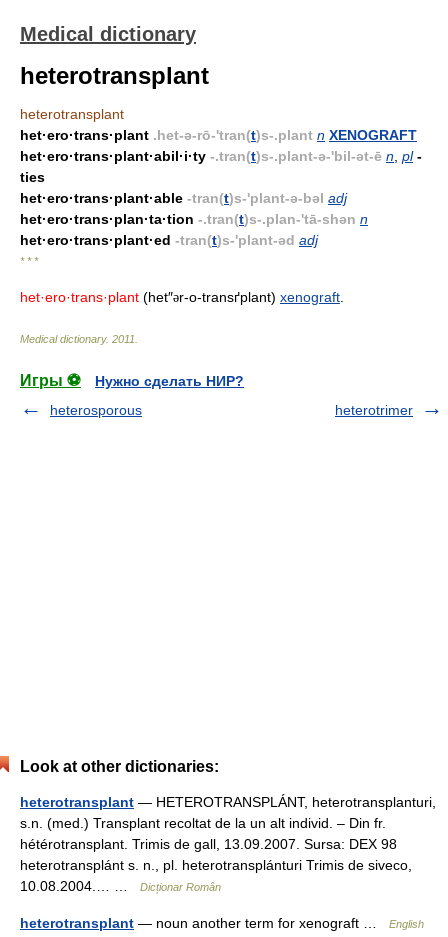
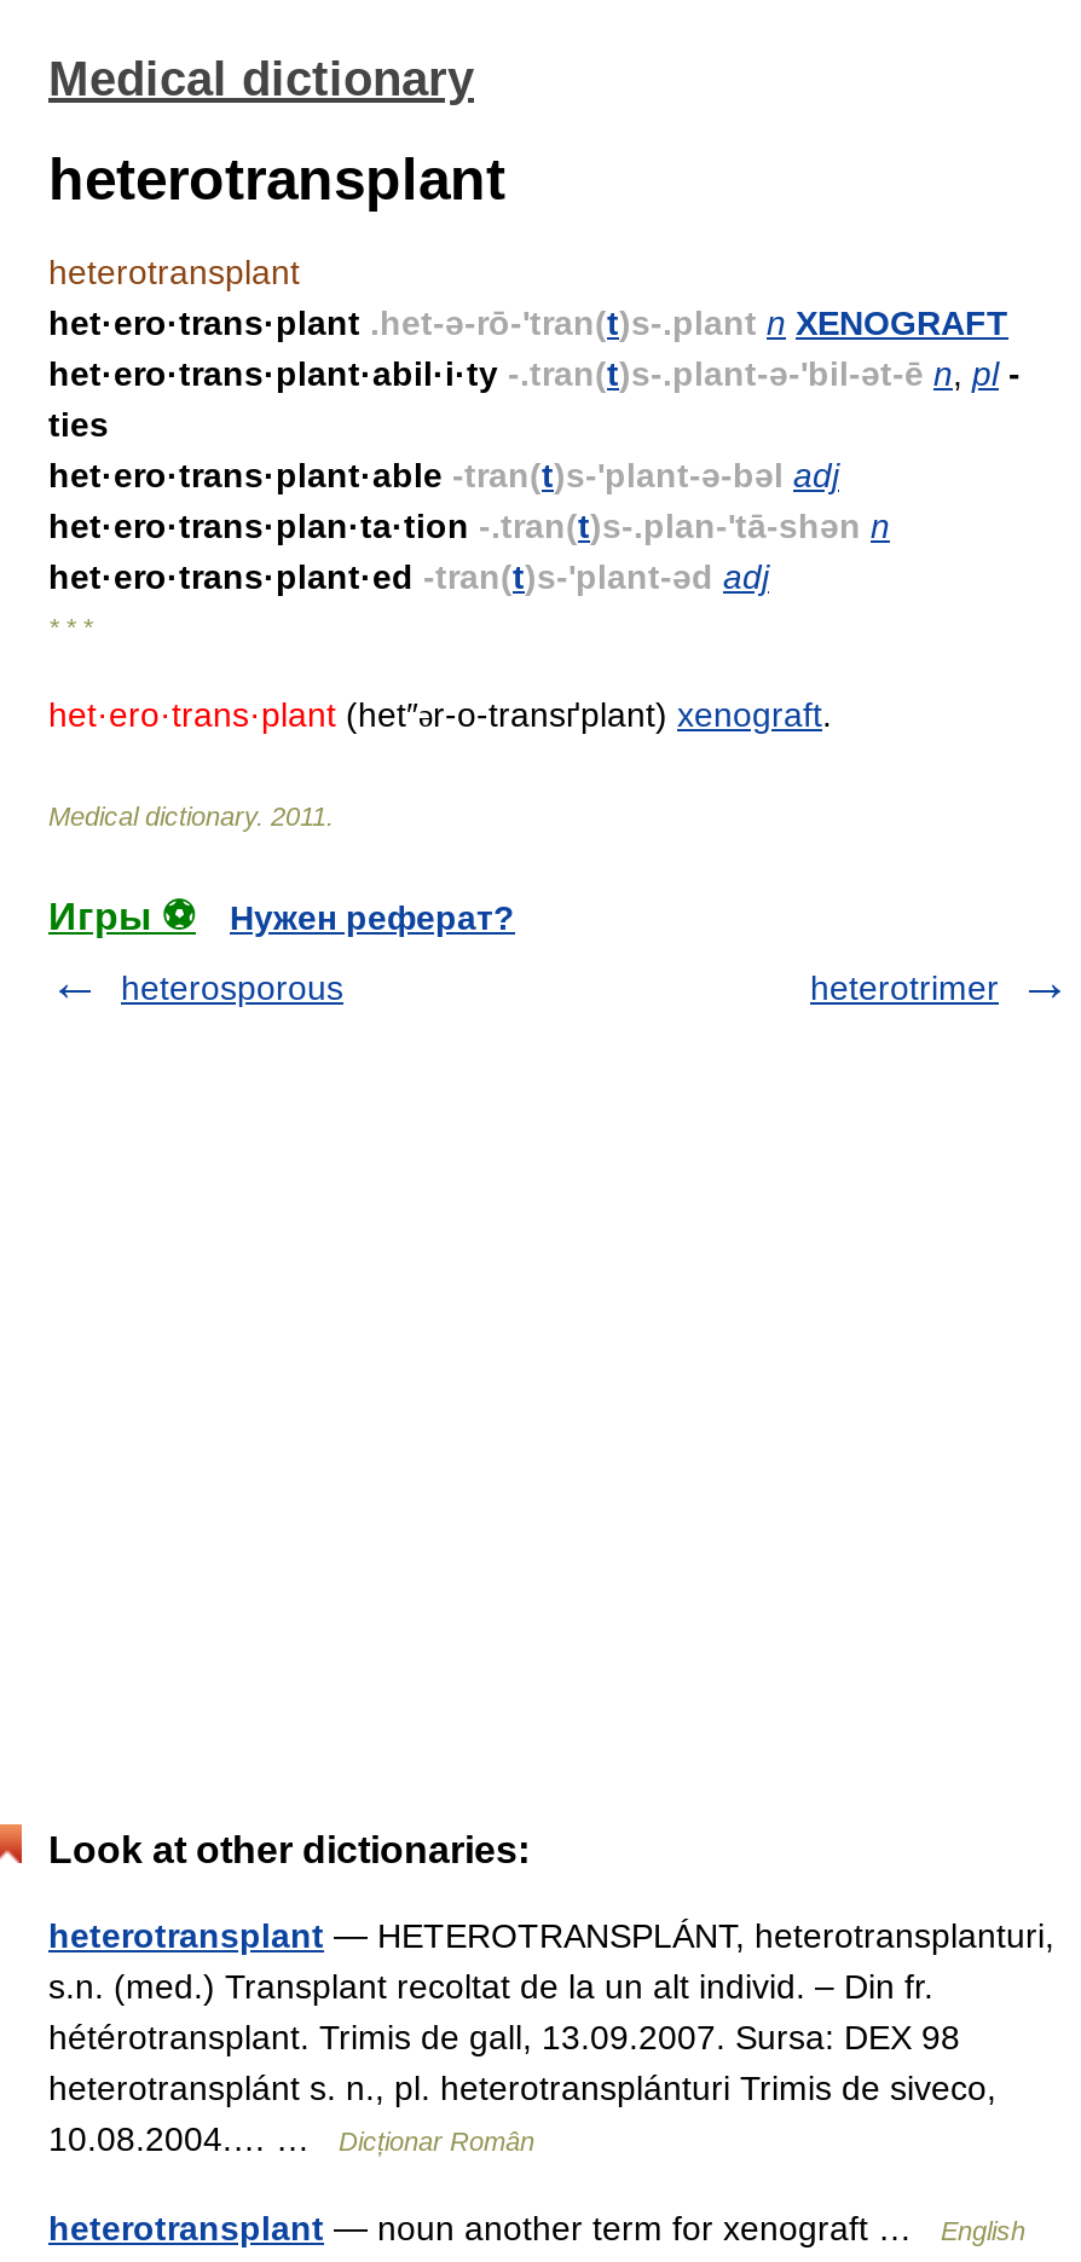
- Нужно сделать НИР?
+ Нужен реферат?
